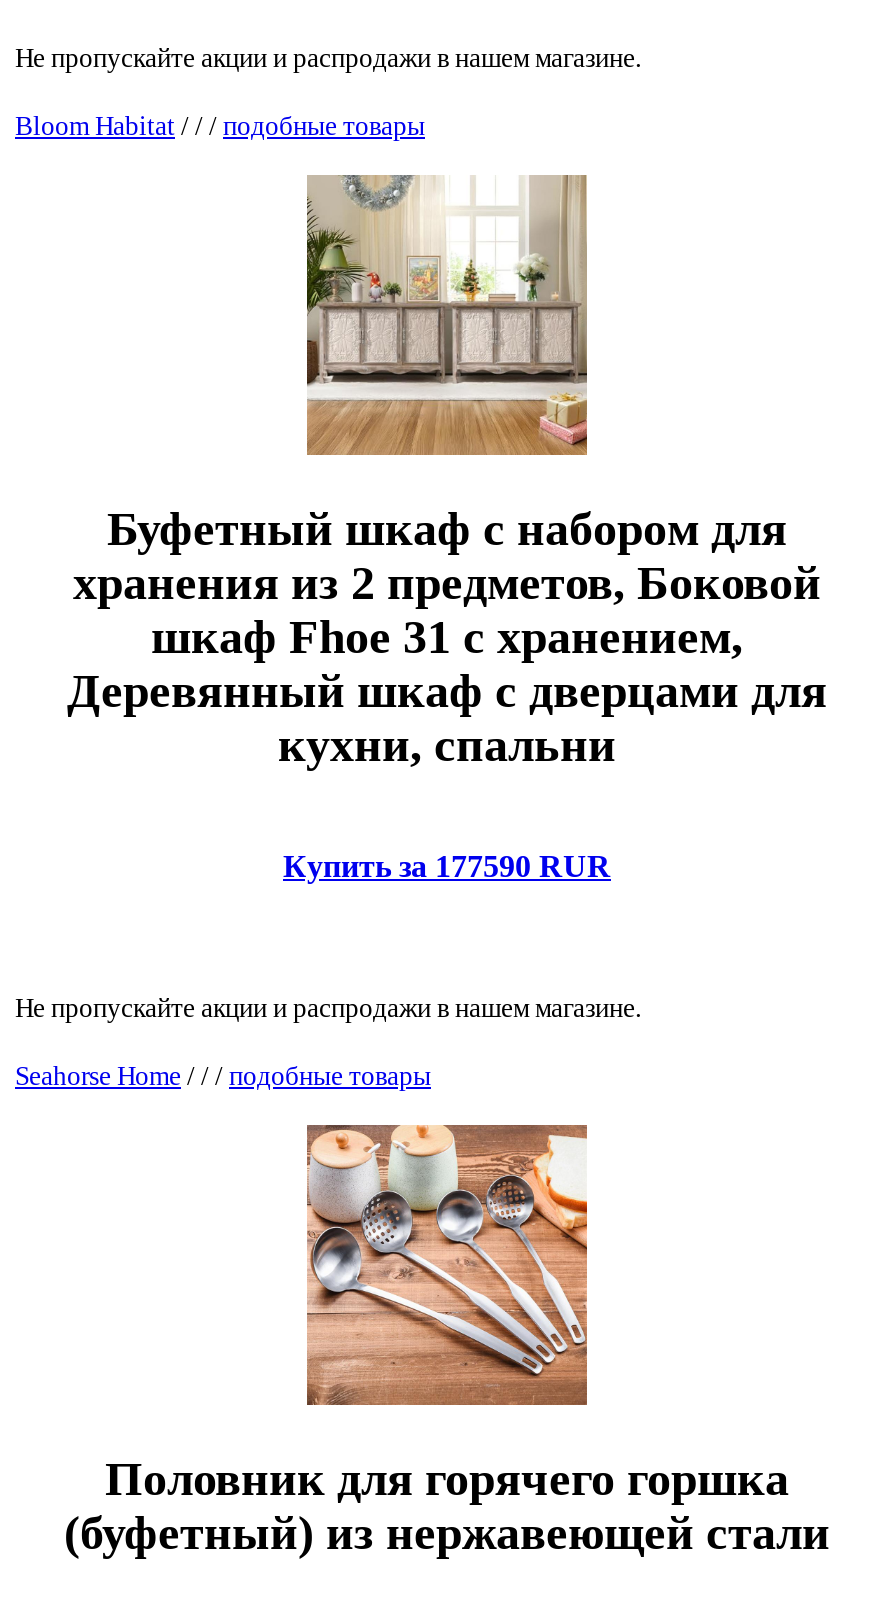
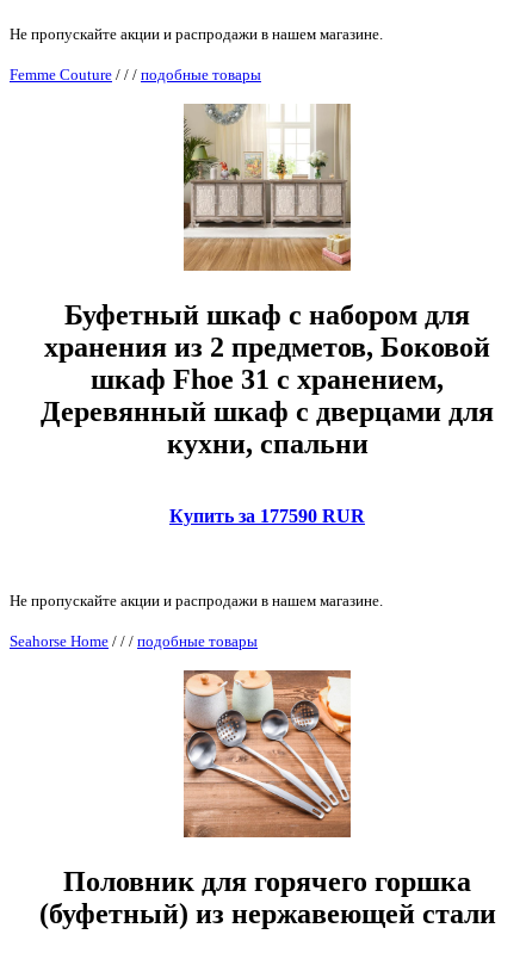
- Bloom Habitat / / / подобные товары
+ Femme Couture / / / подобные товары
